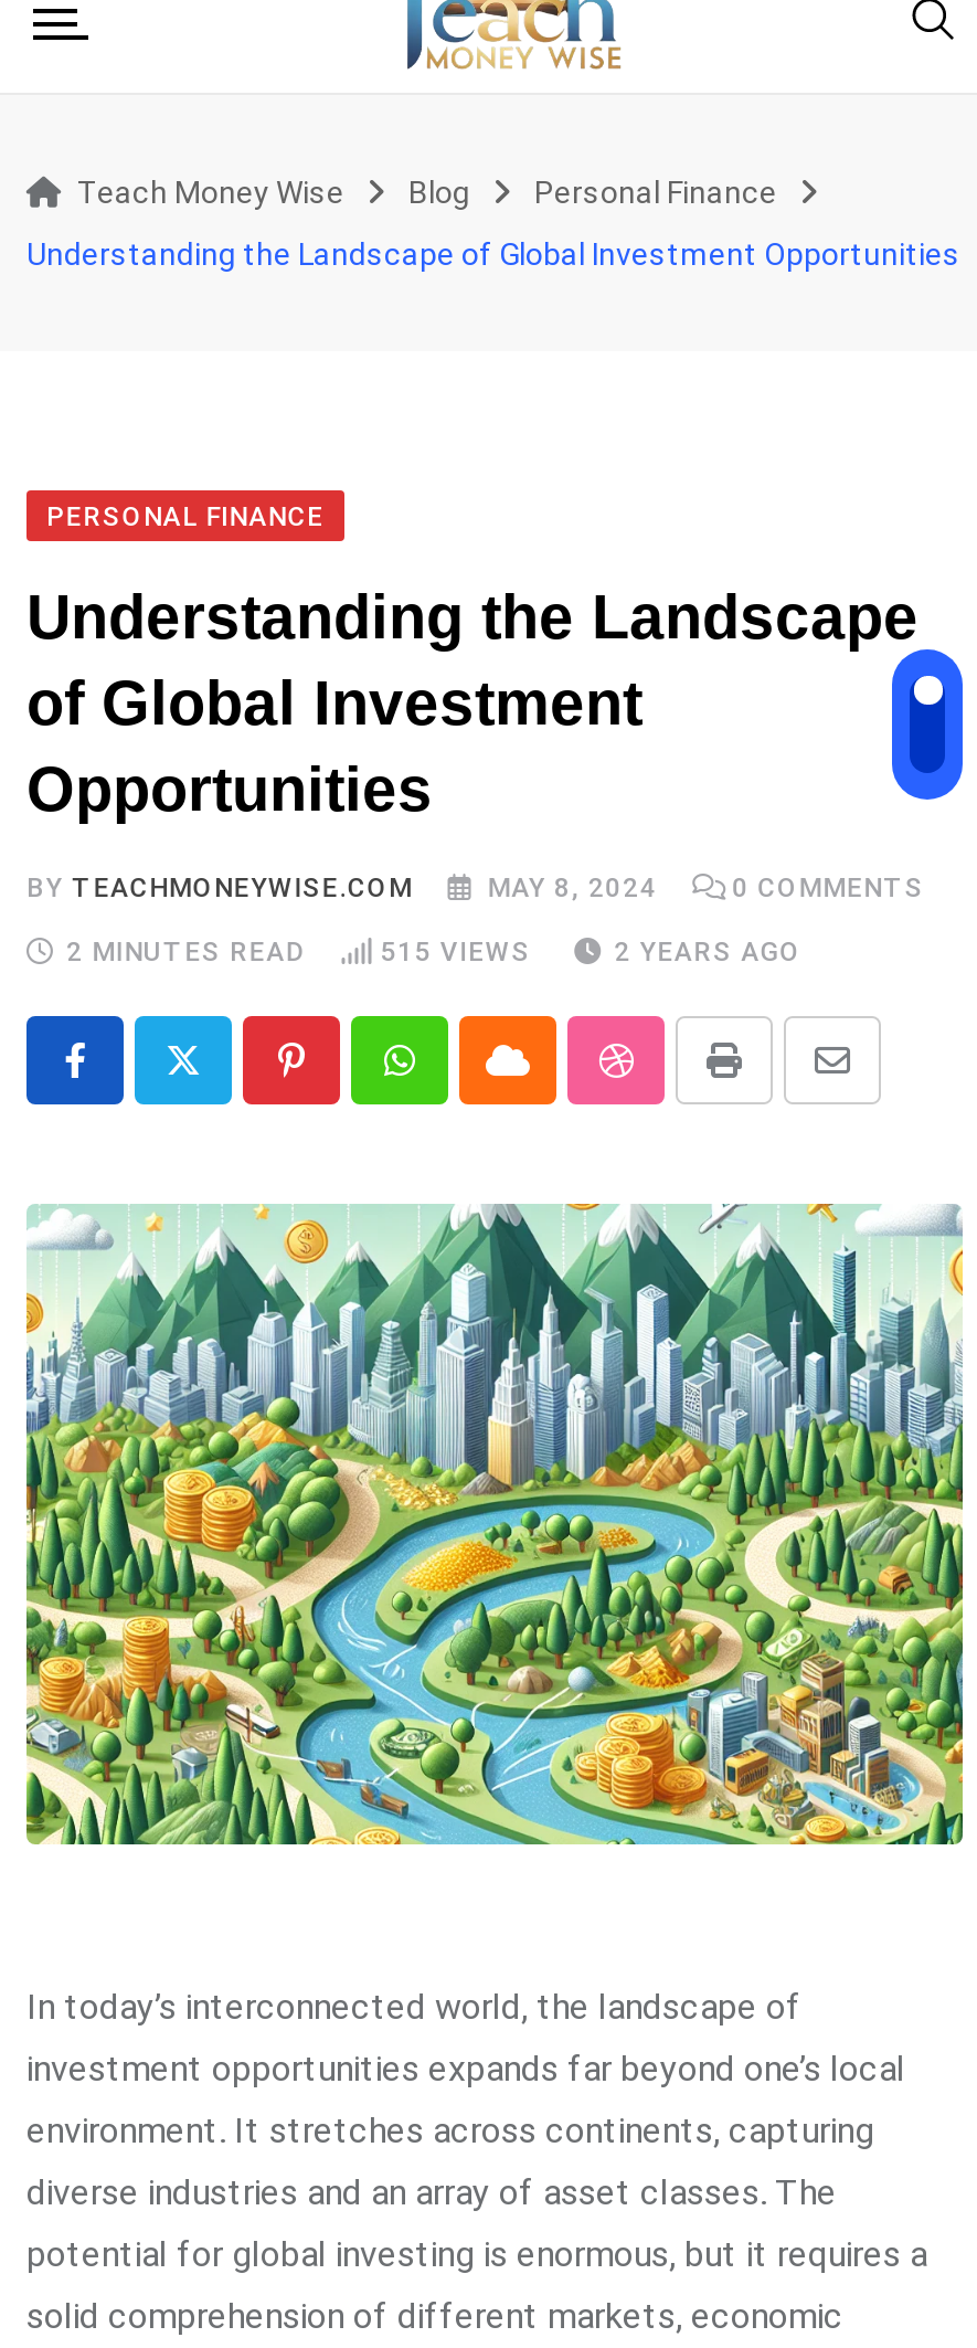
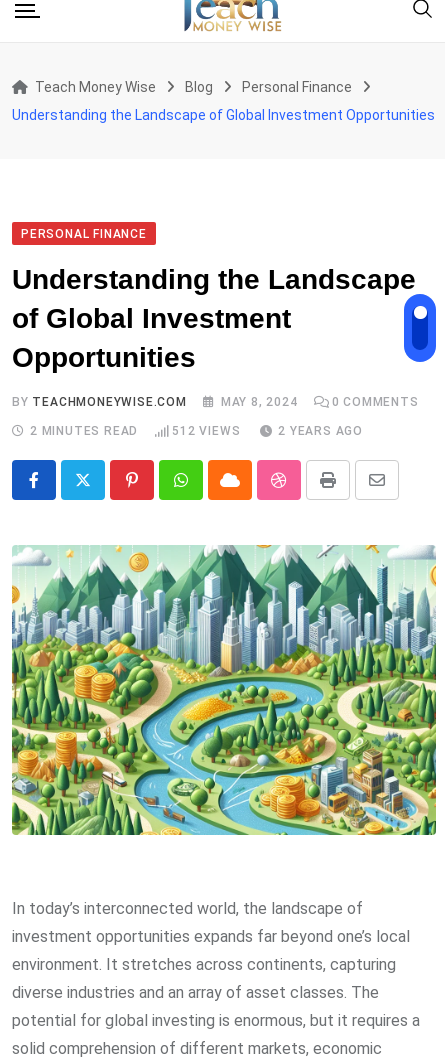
- 515 VIEWS
+ 512 VIEWS
